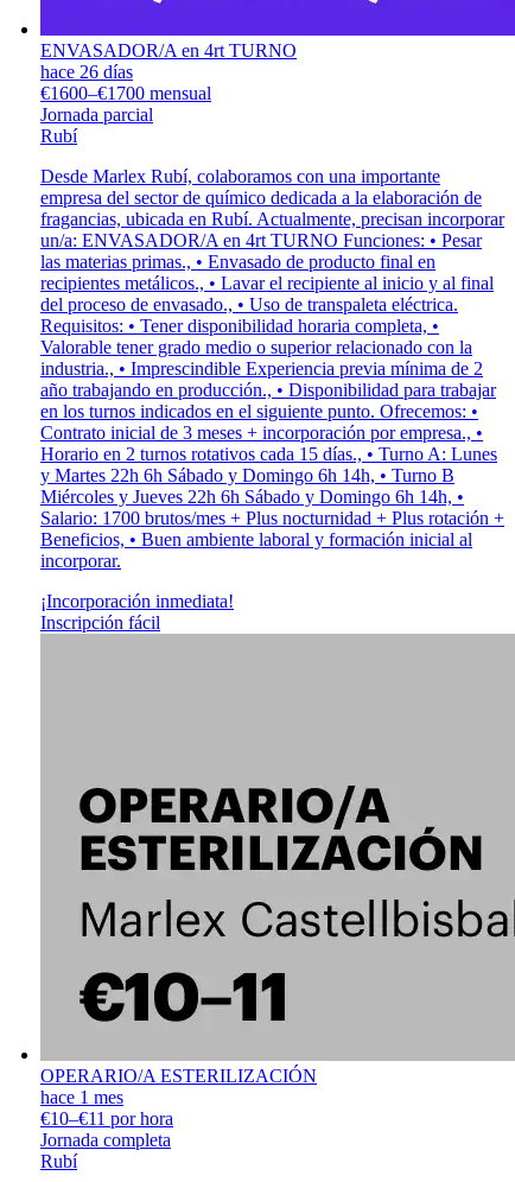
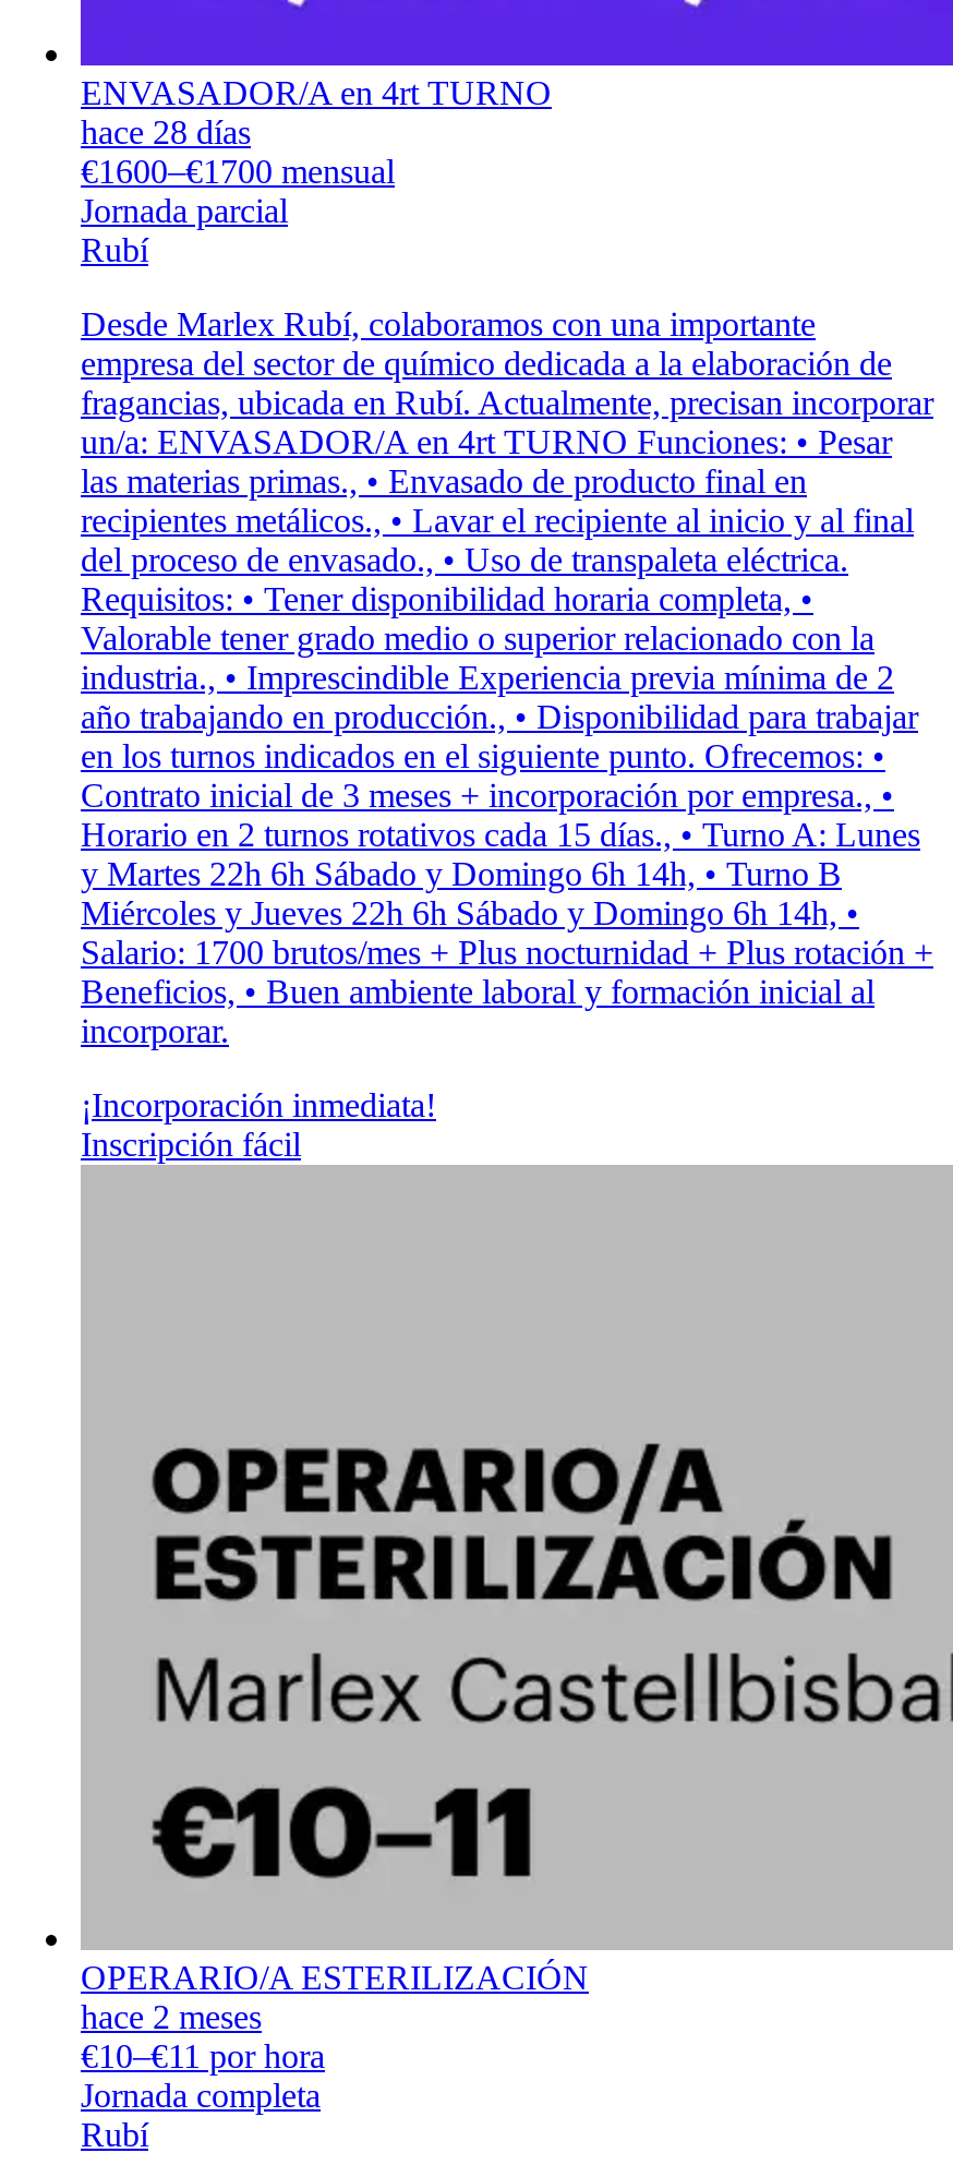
- hace 26 días
+ hace 28 días

- hace 1 mes
+ hace 2 meses
